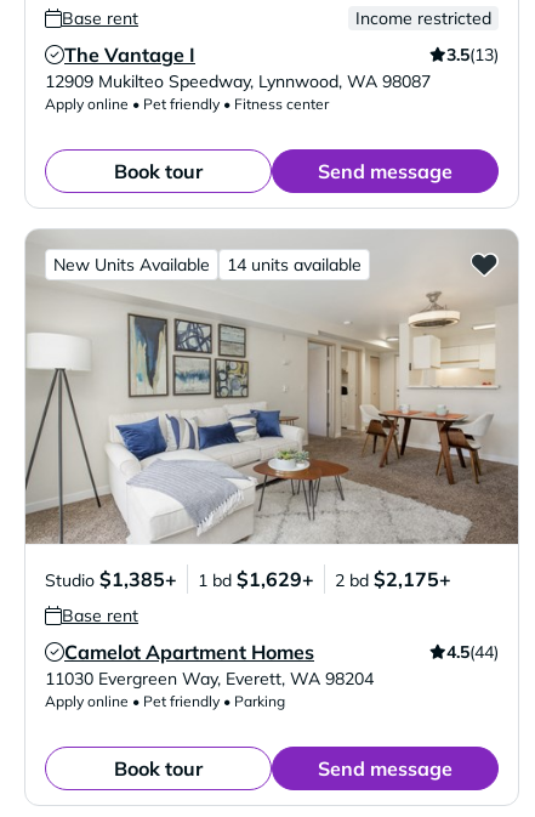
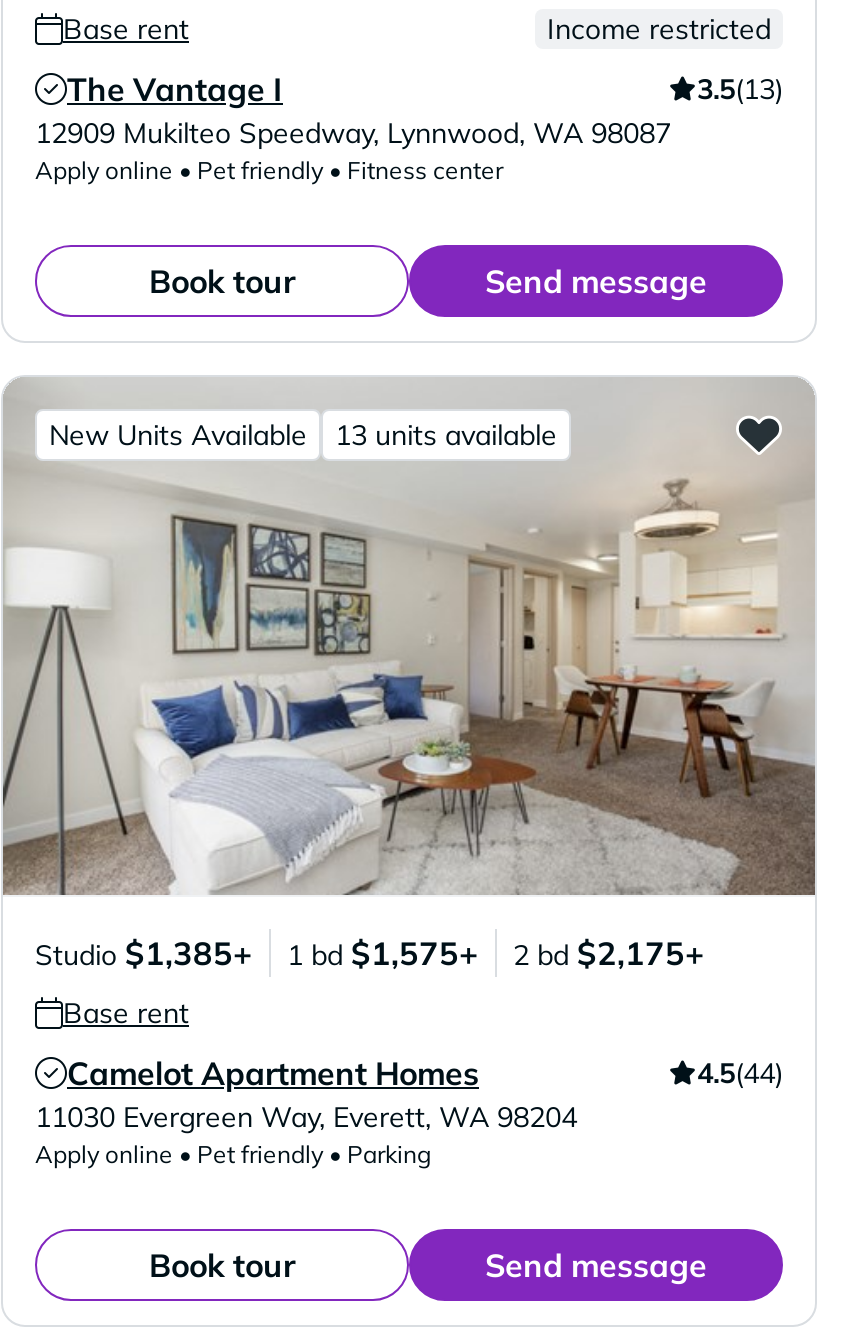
- 14 units available
+ 13 units available

- Studio $1,385+ 1 bd $1,629+ 2 bd $2,175+
+ Studio $1,385+ 1 bd $1,575+ 2 bd $2,175+
